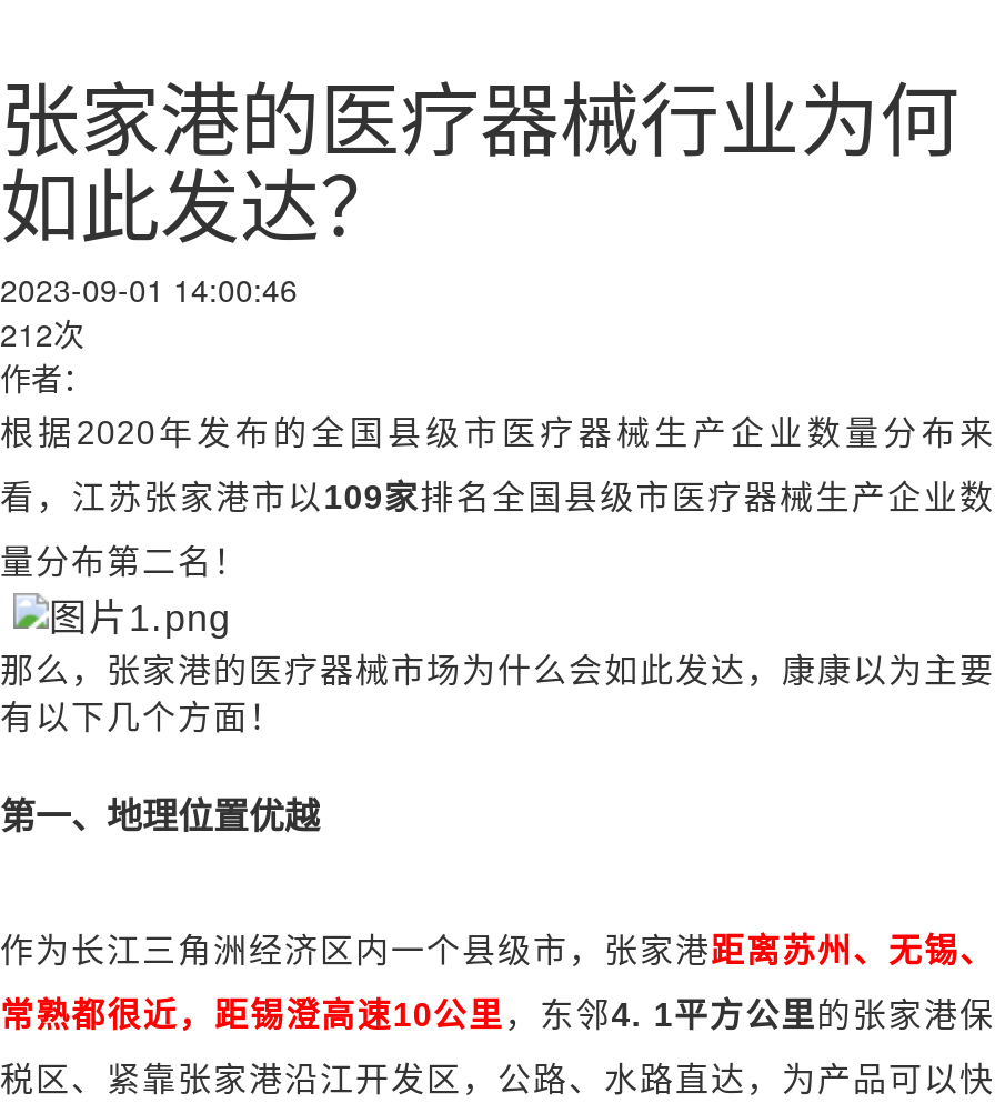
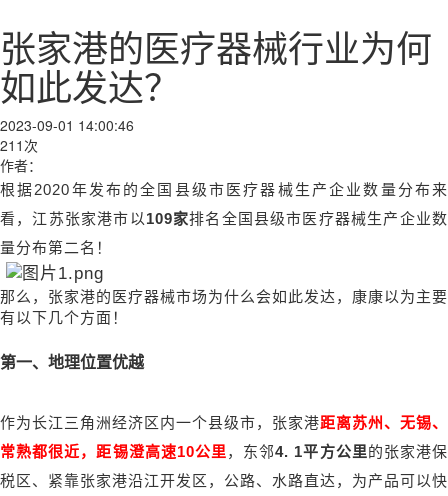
- 212次
+ 211次
